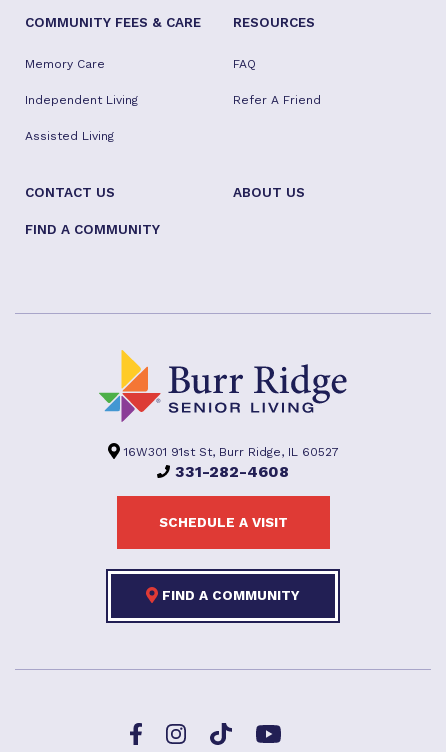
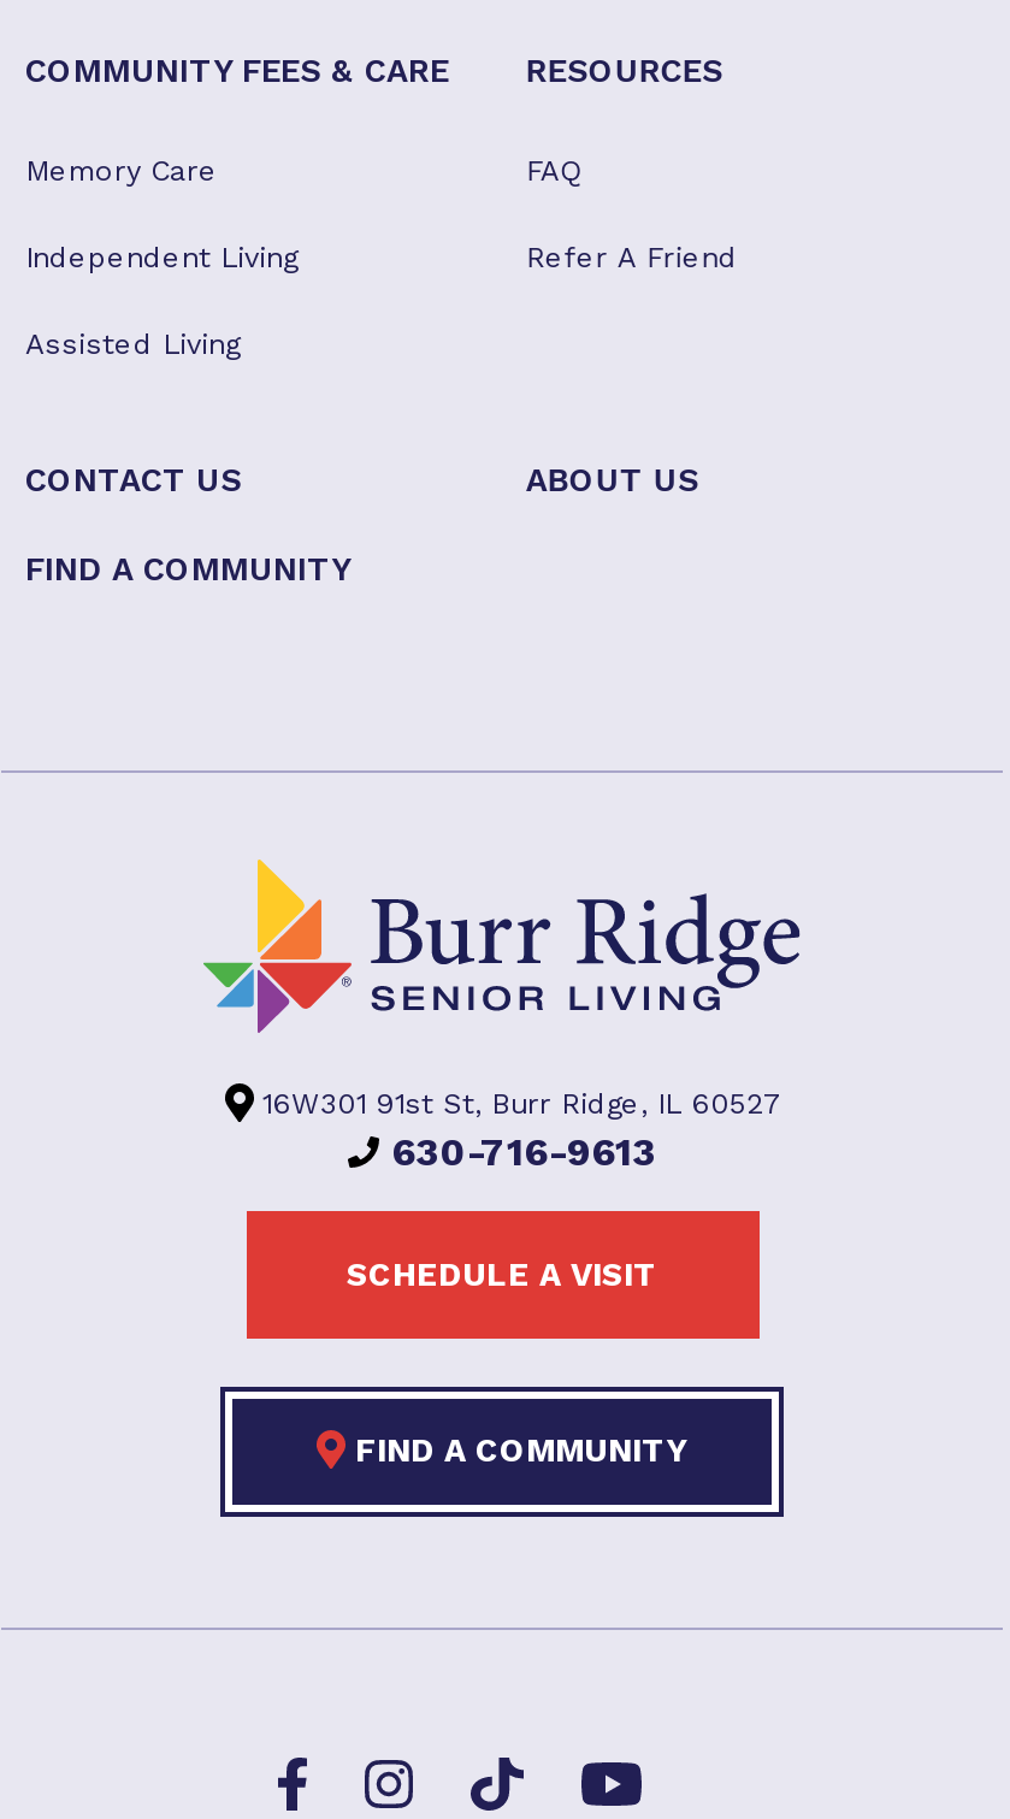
- 331-282-4608
+ 630-716-9613
